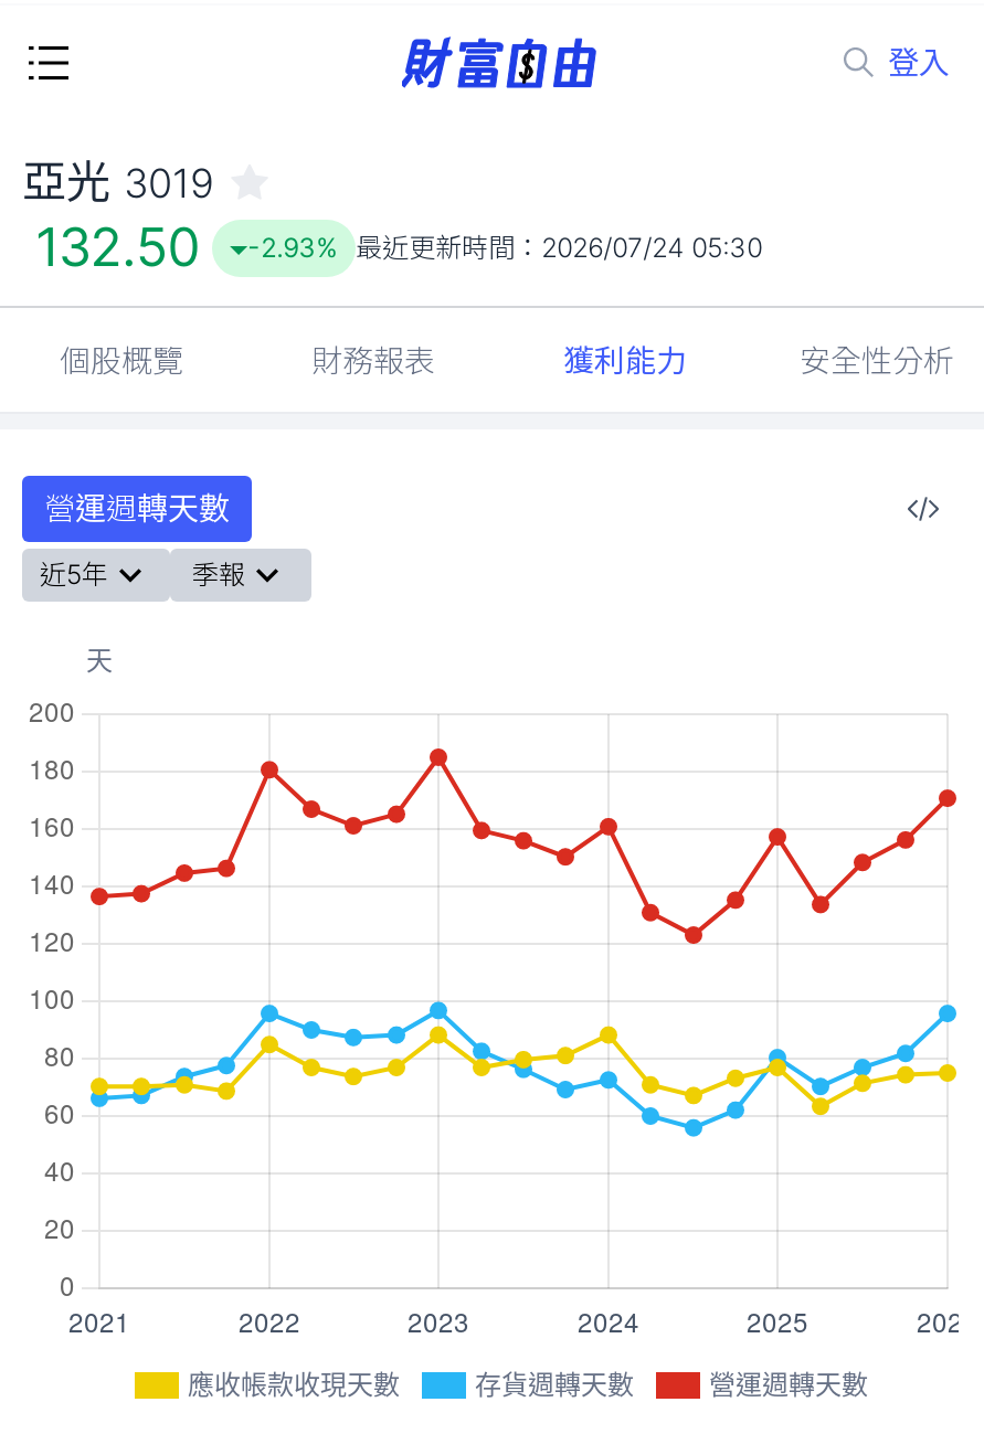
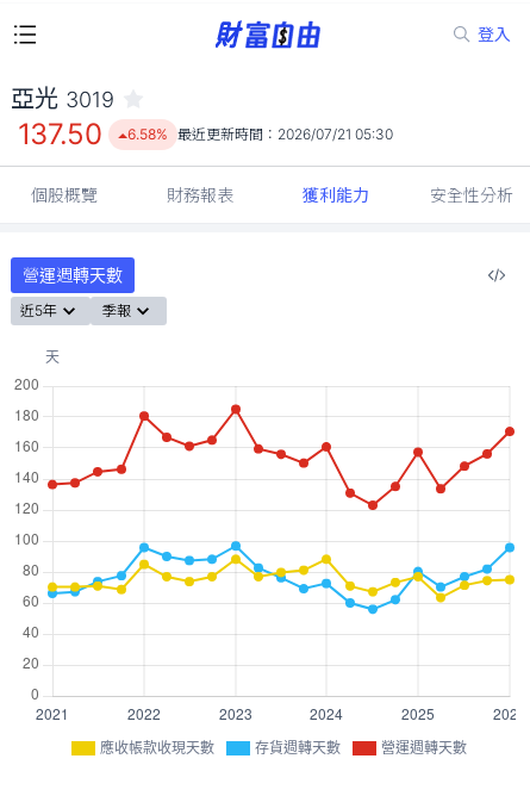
- 132.50
+ 137.50

- -2.93% 最近更新時間：2026/07/24 05:30
+ 6.58% 最近更新時間：2026/07/21 05:30
